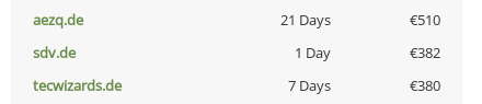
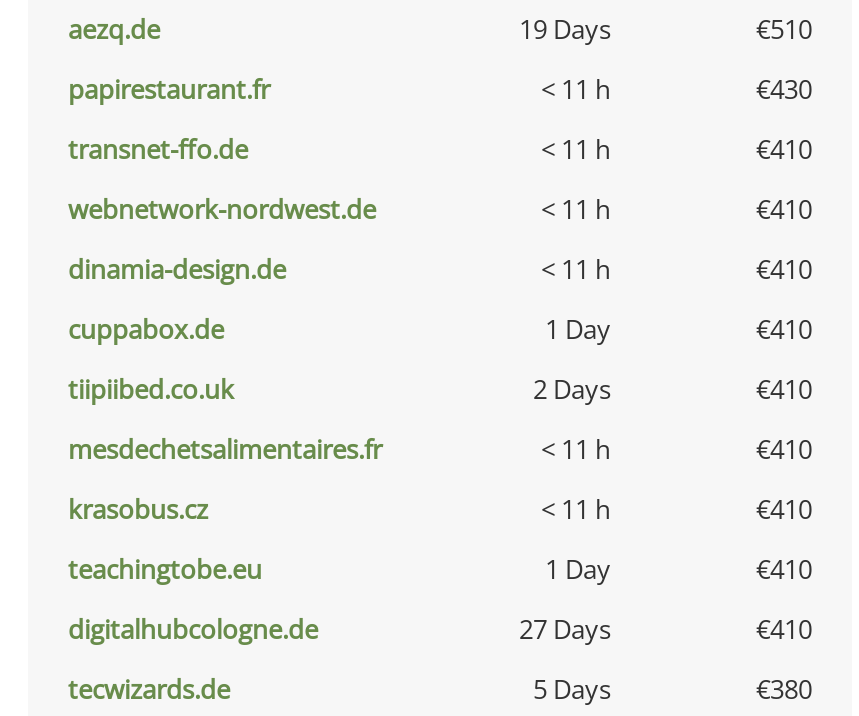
- 21 Days
+ 19 Days

- sdv.de
+ papirestaurant.fr
+ < 11 h
+ €430
+ transnet-ffo.de
+ < 11 h
+ €410
+ webnetwork-nordwest.de
+ < 11 h
+ €410
+ dinamia-design.de
+ < 11 h
+ €410
+ cuppabox.de

- €382
+ €410
+ tiipiibed.co.uk
+ 2 Days
+ €410
+ mesdechetsalimentaires.fr
+ < 11 h
+ €410
+ krasobus.cz
+ < 11 h
+ €410
+ teachingtobe.eu
+ 1 Day
+ €410
+ digitalhubcologne.de
+ 27 Days
+ €410

- 7 Days
+ 5 Days
